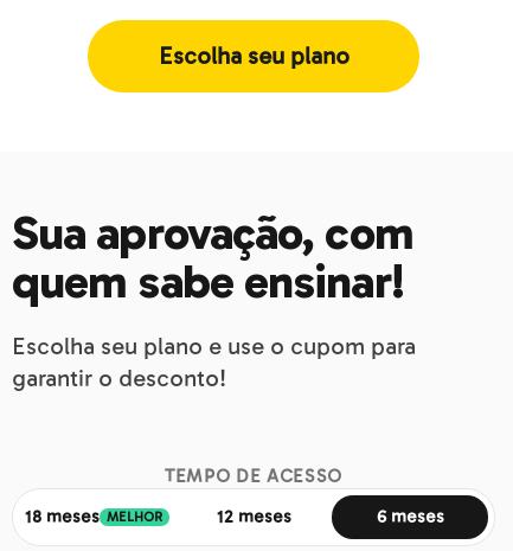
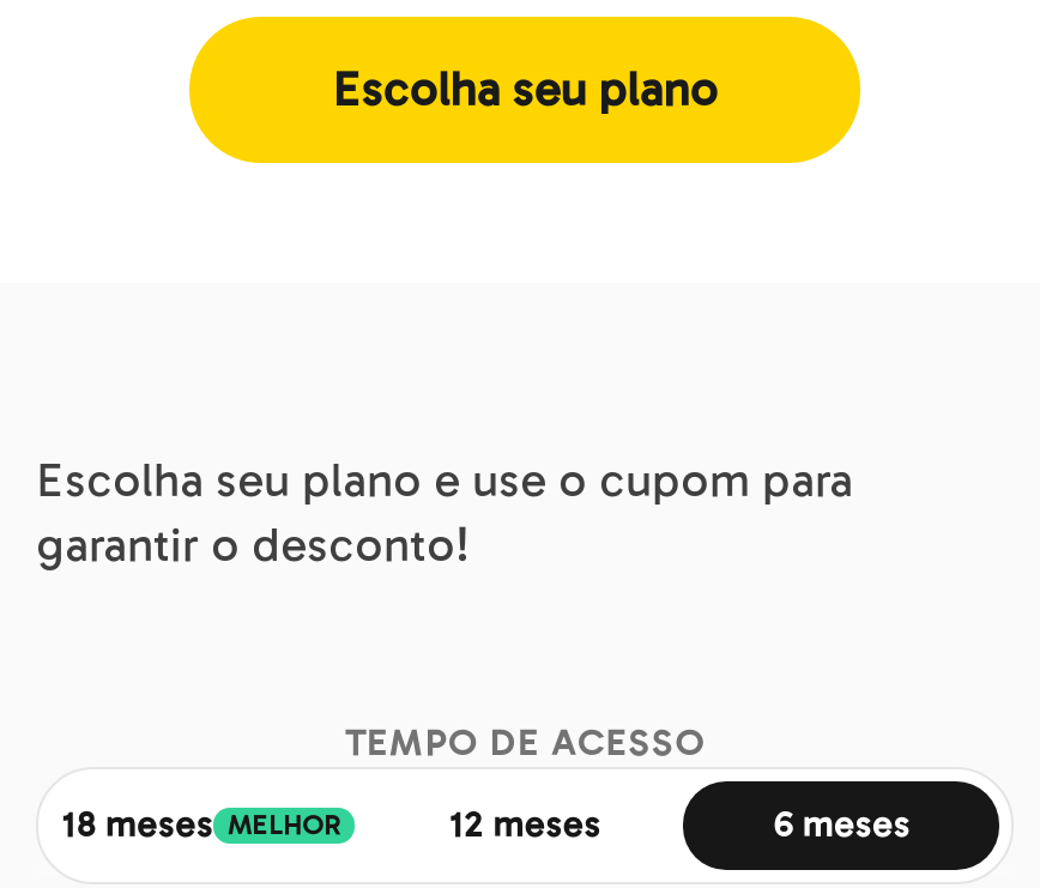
- Sua aprovação, com
- quem sabe ensinar!
